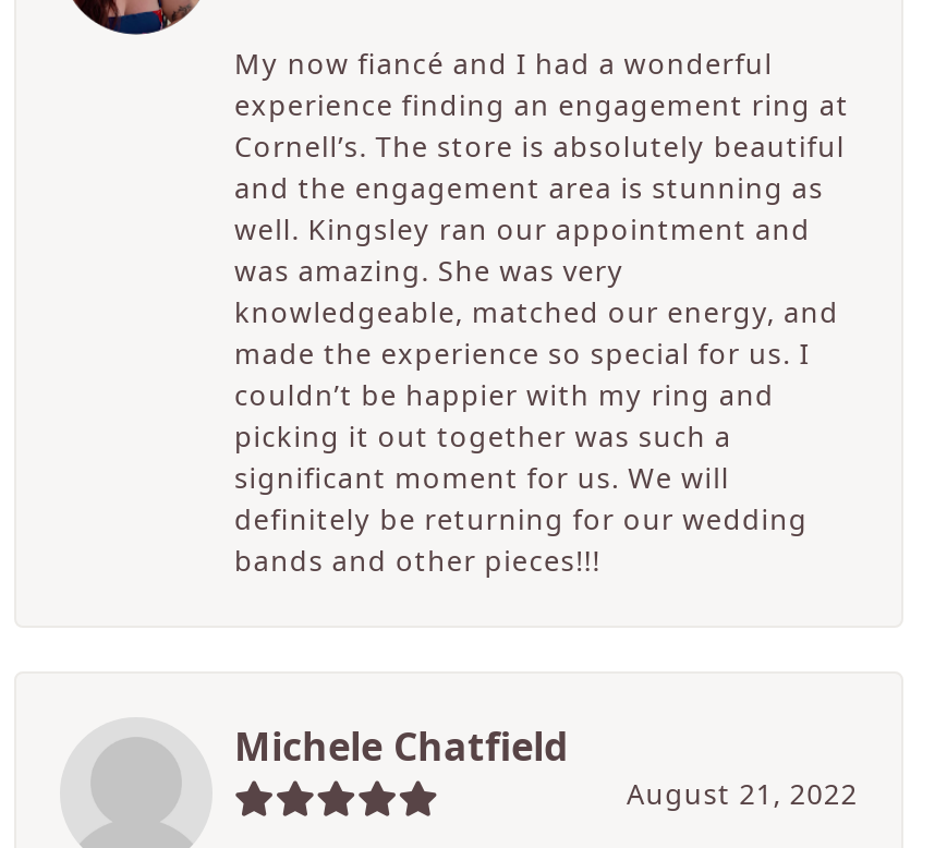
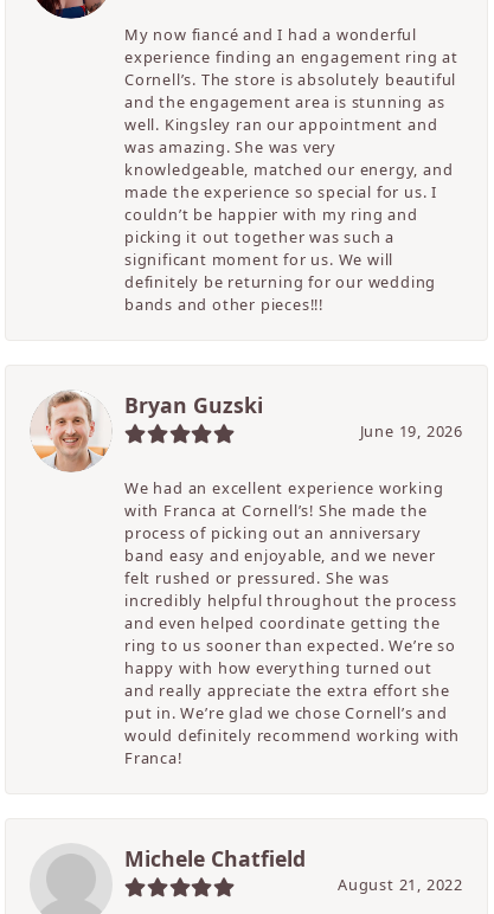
+ [image]
+ Bryan Guzski
+ June 19, 2026
+ We had an excellent experience working
+ with Franca at Cornell’s! She made the
+ process of picking out an anniversary
+ band easy and enjoyable, and we never
+ felt rushed or pressured. She was
+ incredibly helpful throughout the process
+ and even helped coordinate getting the
+ ring to us sooner than expected. We’re so
+ happy with how everything turned out
+ and really appreciate the extra effort she
+ put in. We’re glad we chose Cornell’s and
+ would definitely recommend working with
+ Franca!
